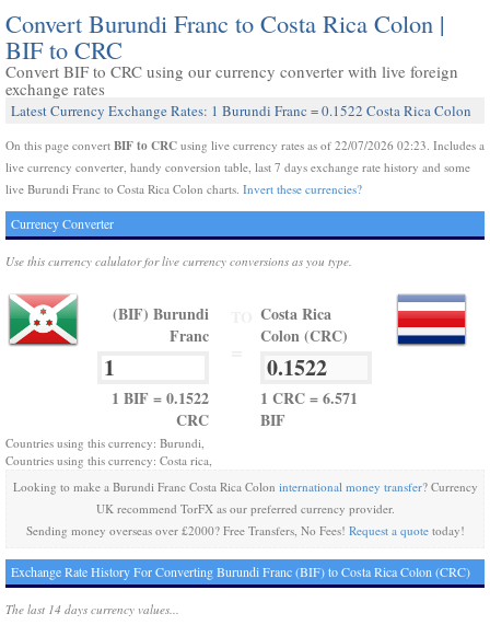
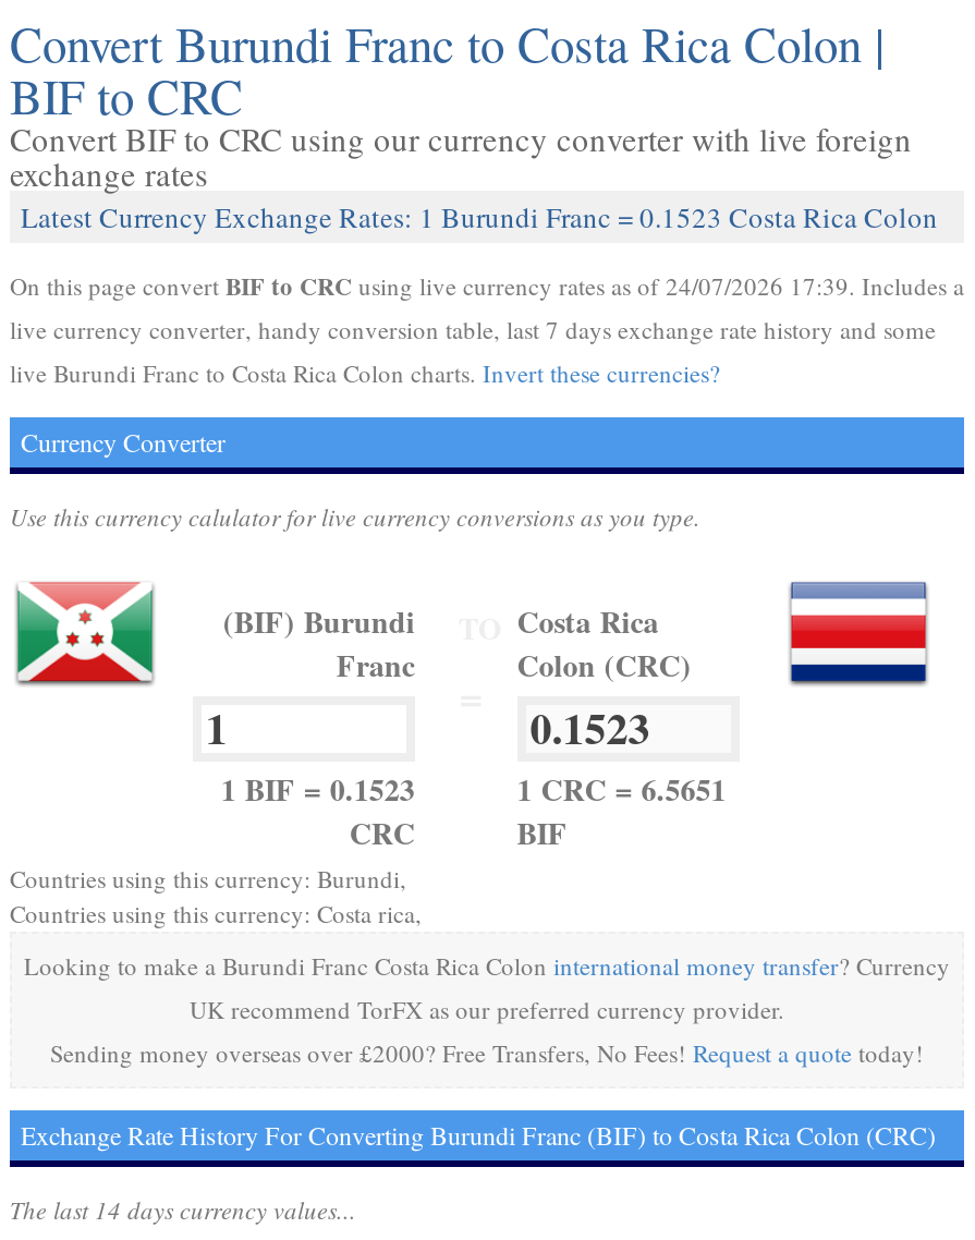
- Latest Currency Exchange Rates: 1 Burundi Franc = 0.1522 Costa Rica Colon
+ Latest Currency Exchange Rates: 1 Burundi Franc = 0.1523 Costa Rica Colon

- On this page convert BIF to CRC using live currency rates as of 22/07/2026 02:23. Includes a
+ On this page convert BIF to CRC using live currency rates as of 24/07/2026 17:39. Includes a

- 1 BIF = 0.1522
+ 1 BIF = 0.1523

- 1 CRC = 6.571
+ 1 CRC = 6.5651
